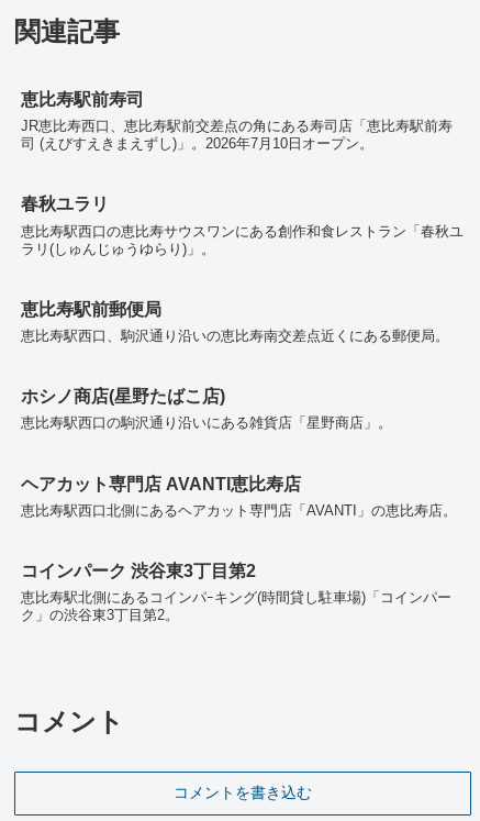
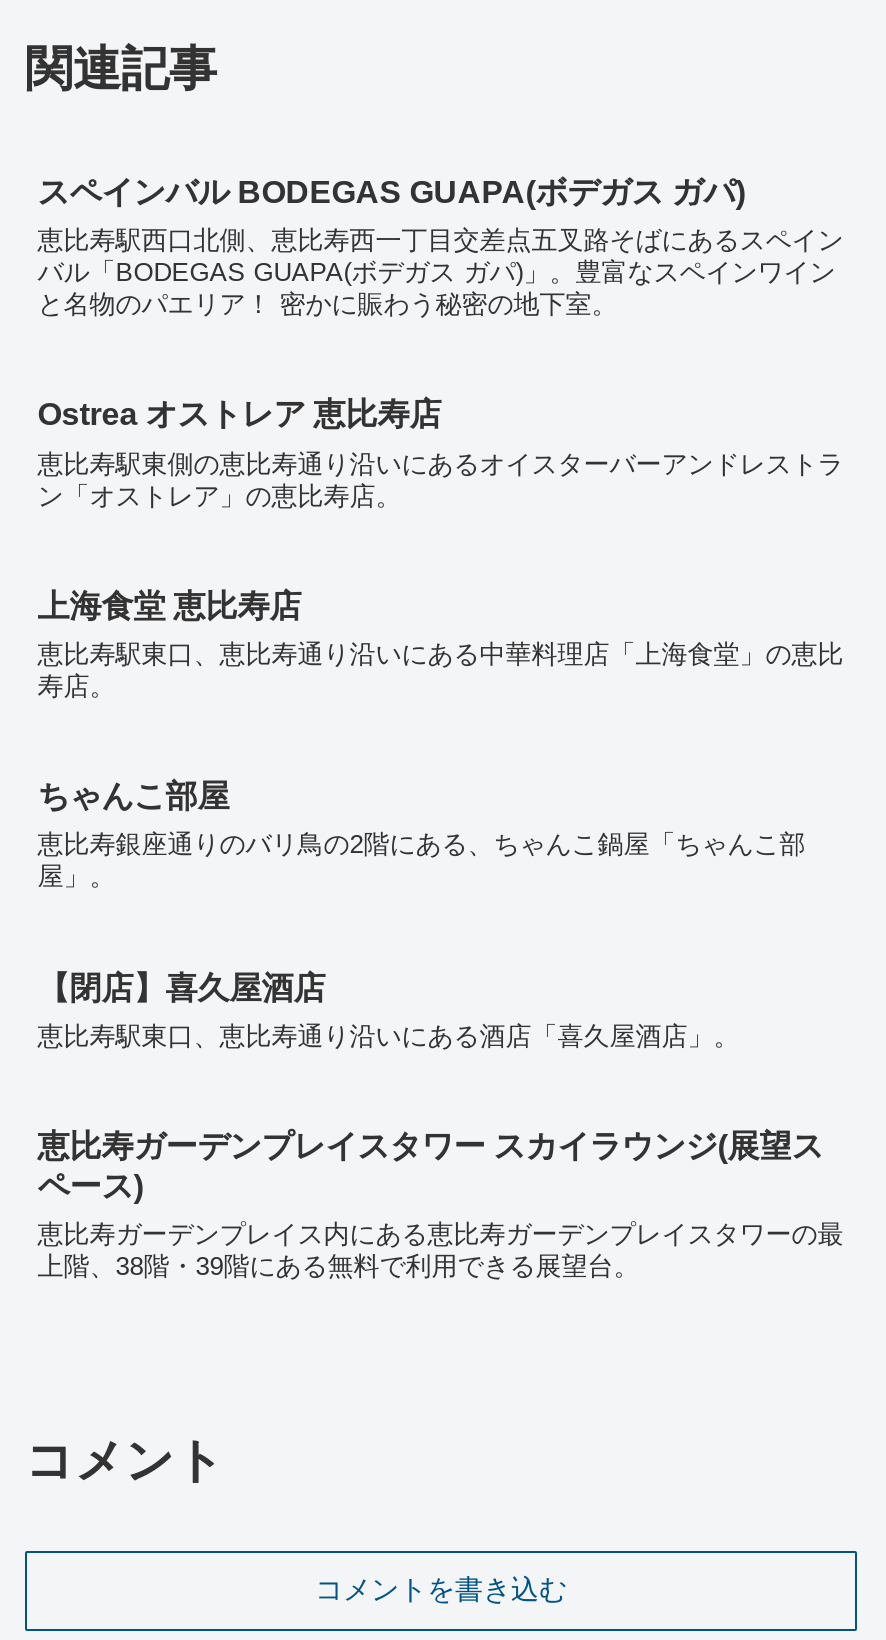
- 恵比寿駅前寿司
+ スペインバル BODEGAS GUAPA(ボデガス ガパ)

- JR恵比寿西口、恵比寿駅前交差点の角にある寿司店「恵比寿駅前寿
- 司 (えびすえきまえずし)」。2026年7月10日オープン。
+ 恵比寿駅西口北側、恵比寿西一丁目交差点五叉路そばにあるスペイン
+ バル「BODEGAS GUAPA(ボデガス ガパ)」。豊富なスペインワイン
+ と名物のパエリア！ 密かに賑わう秘密の地下室。

- 春秋ユラリ
+ Ostrea オストレア 恵比寿店

- 恵比寿駅西口の恵比寿サウスワンにある創作和食レストラン「春秋ユ
- ラリ(しゅんじゅうゆらり)」。
+ 恵比寿駅東側の恵比寿通り沿いにあるオイスターバーアンドレストラ
+ ン「オストレア」の恵比寿店。

- 恵比寿駅前郵便局
+ 上海食堂 恵比寿店

- 恵比寿駅西口、駒沢通り沿いの恵比寿南交差点近くにある郵便局。
+ 恵比寿駅東口、恵比寿通り沿いにある中華料理店「上海食堂」の恵比
+ 寿店。

- ホシノ商店(星野たばこ店)
+ ちゃんこ部屋

- 恵比寿駅西口の駒沢通り沿いにある雑貨店「星野商店」。
+ 恵比寿銀座通りのバリ鳥の2階にある、ちゃんこ鍋屋「ちゃんこ部
+ 屋」。

- ヘアカット専門店 AVANTI恵比寿店
+ 【閉店】喜久屋酒店

- 恵比寿駅西口北側にあるヘアカット専門店「AVANTI」の恵比寿店。
+ 恵比寿駅東口、恵比寿通り沿いにある酒店「喜久屋酒店」。

- コインパーク 渋谷東3丁目第2
+ 恵比寿ガーデンプレイスタワー スカイラウンジ(展望ス
+ ペース)

- 恵比寿駅北側にあるコインパｰキング(時間貸し駐車場)「コインパー
- ク」の渋谷東3丁目第2。
+ 恵比寿ガーデンプレイス内にある恵比寿ガーデンプレイスタワーの最
+ 上階、38階・39階にある無料で利用できる展望台。
